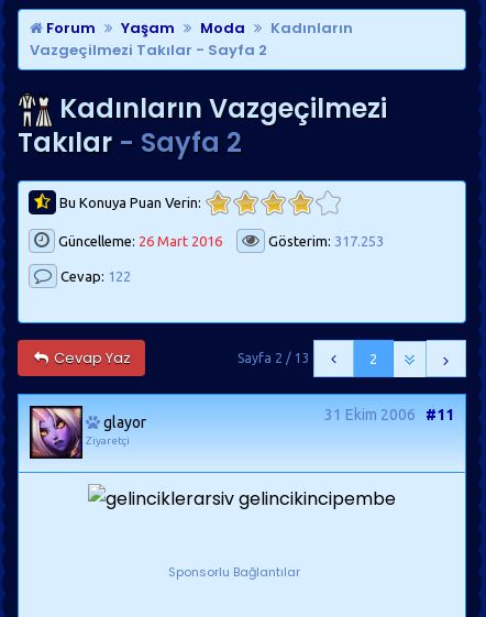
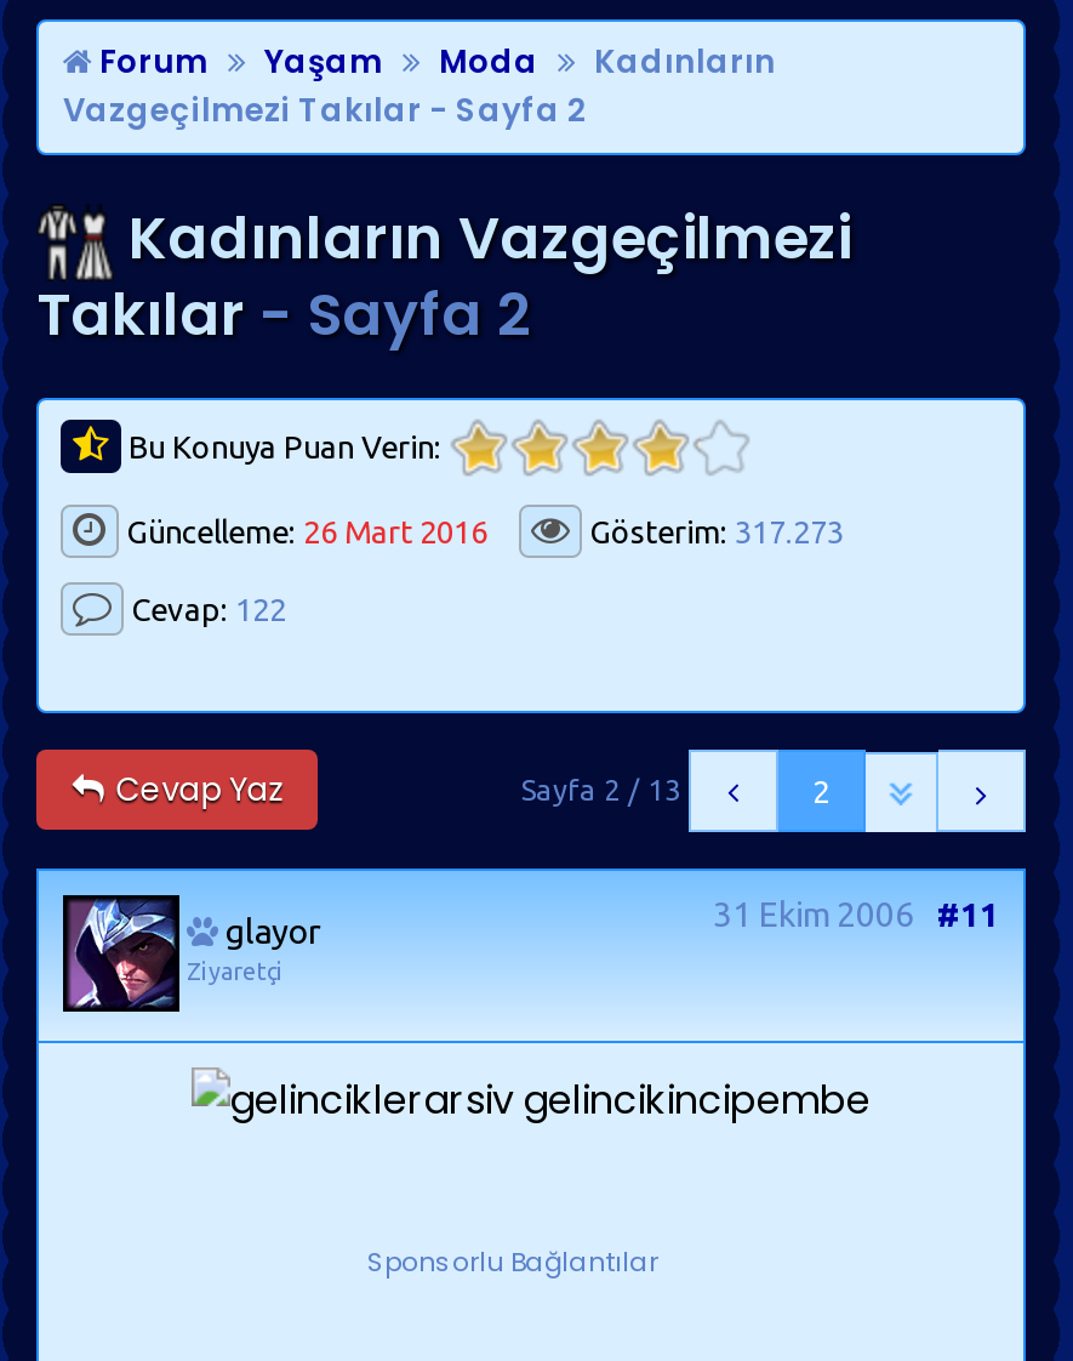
- Gösterim: 317.253
+ Gösterim: 317.273

- [image]
+ [image]
